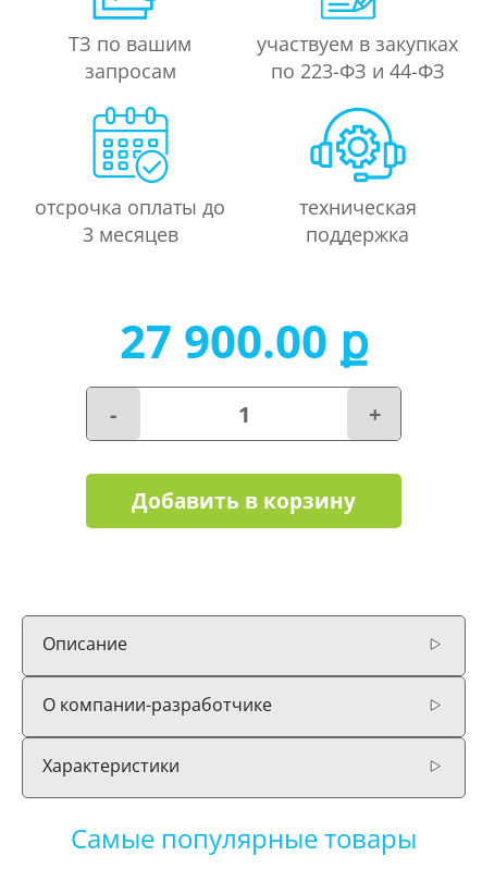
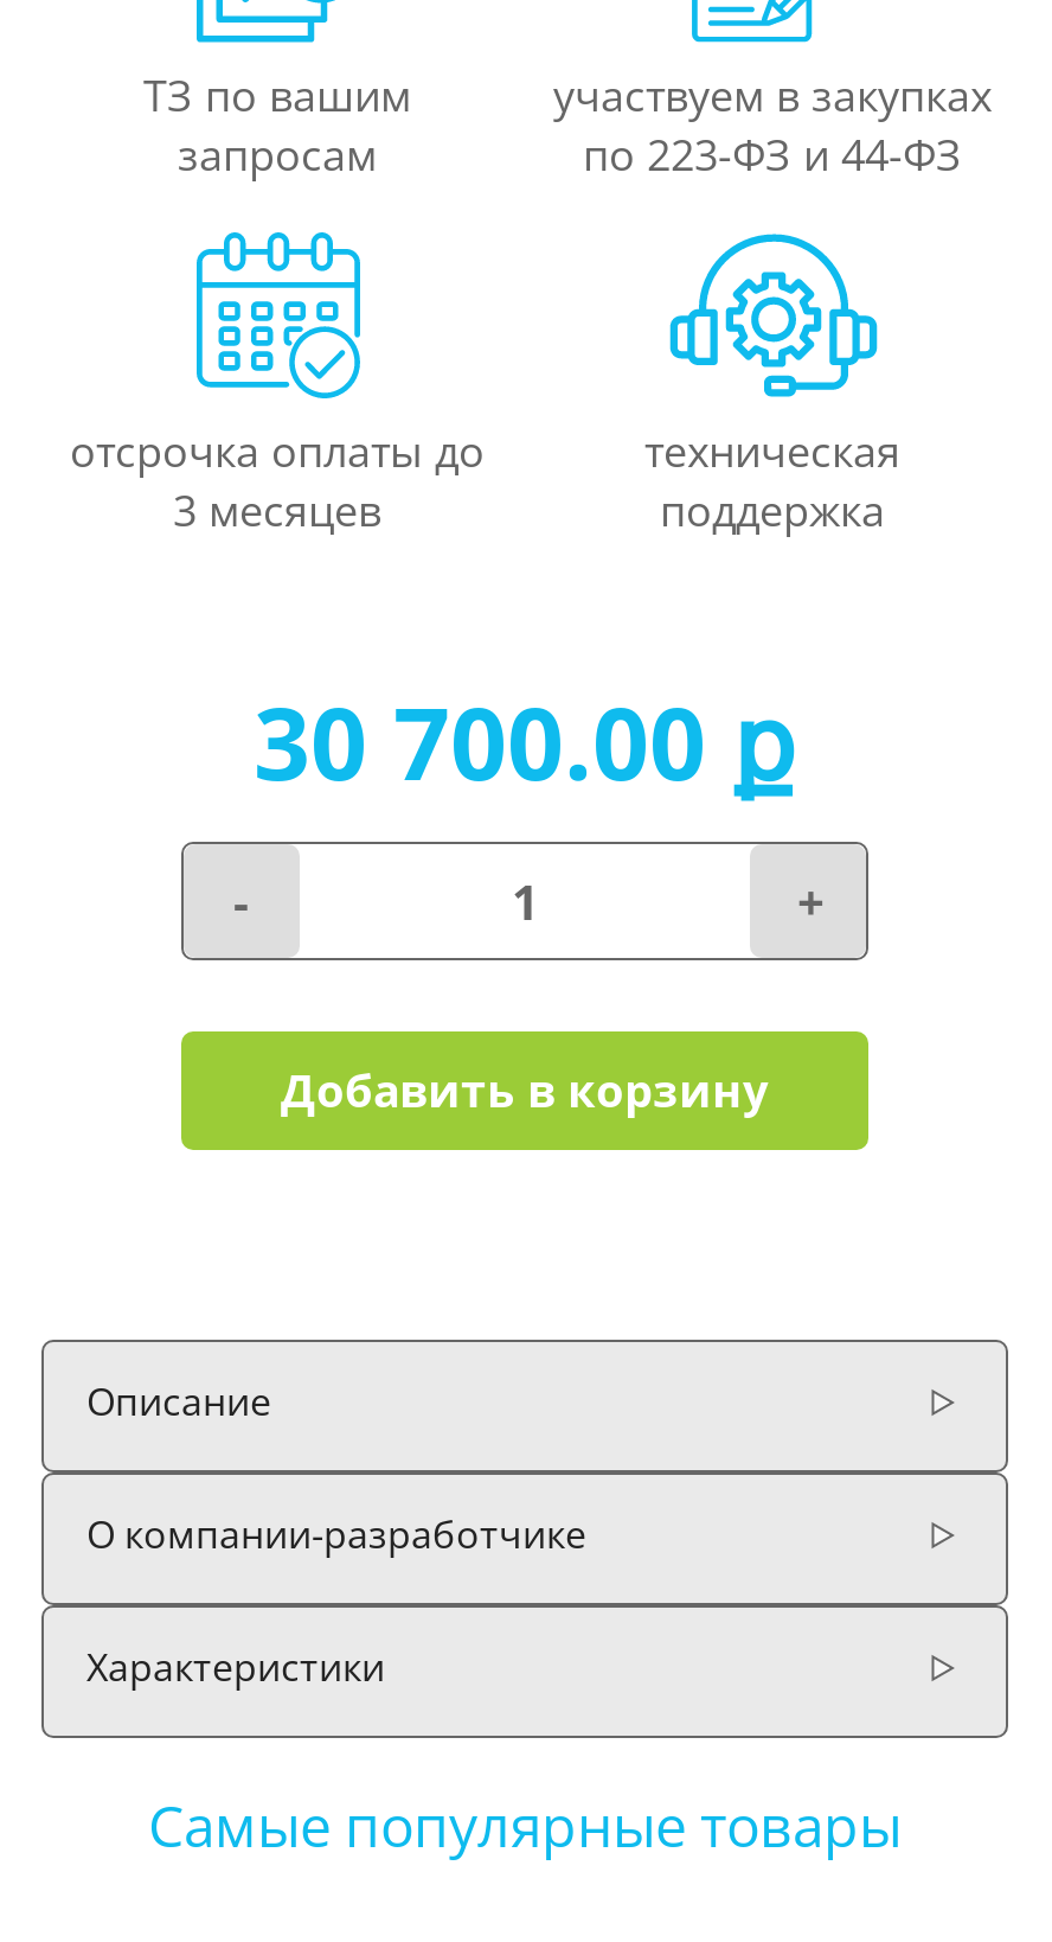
- 27 900.00 ք
+ 30 700.00 ք
